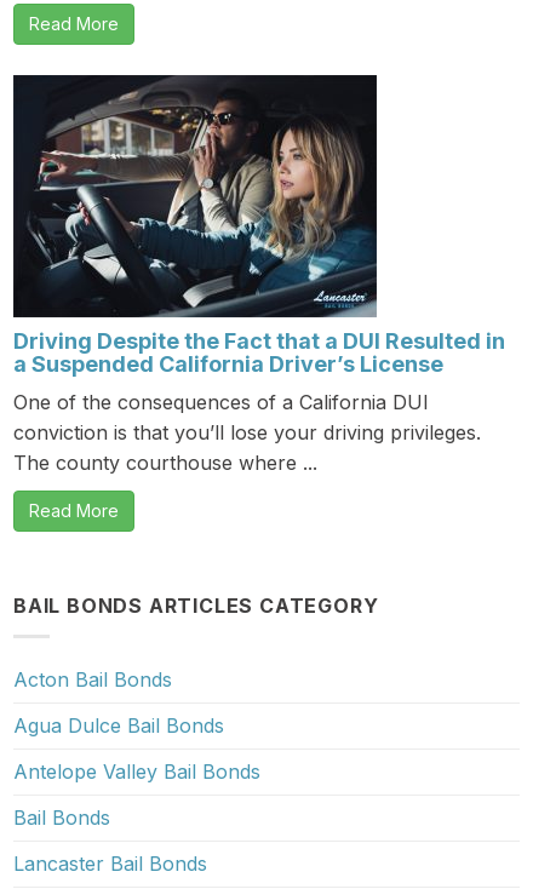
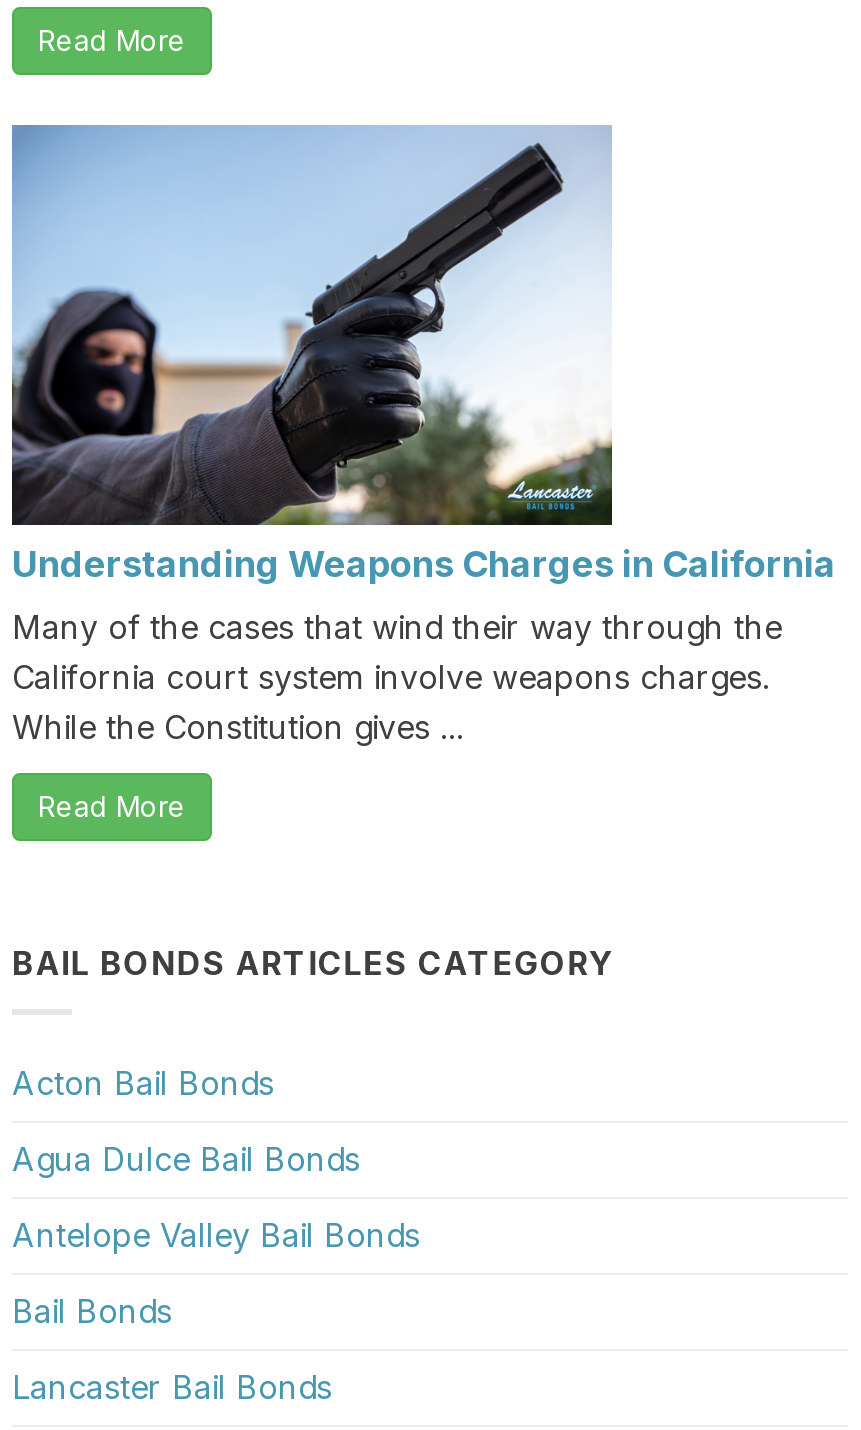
- [image]
- Driving Despite the Fact that a DUI Resulted in
- a Suspended California Driver’s License
+ [image]
+ Understanding Weapons Charges in California

- One of the consequences of a California DUI
- conviction is that you’ll lose your driving privileges.
- The county courthouse where ...
+ Many of the cases that wind their way through the
+ California court system involve weapons charges.
+ While the Constitution gives ...
